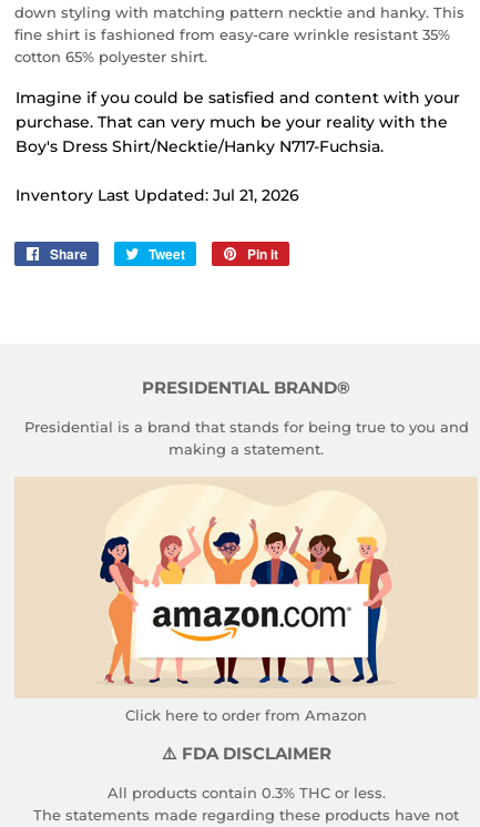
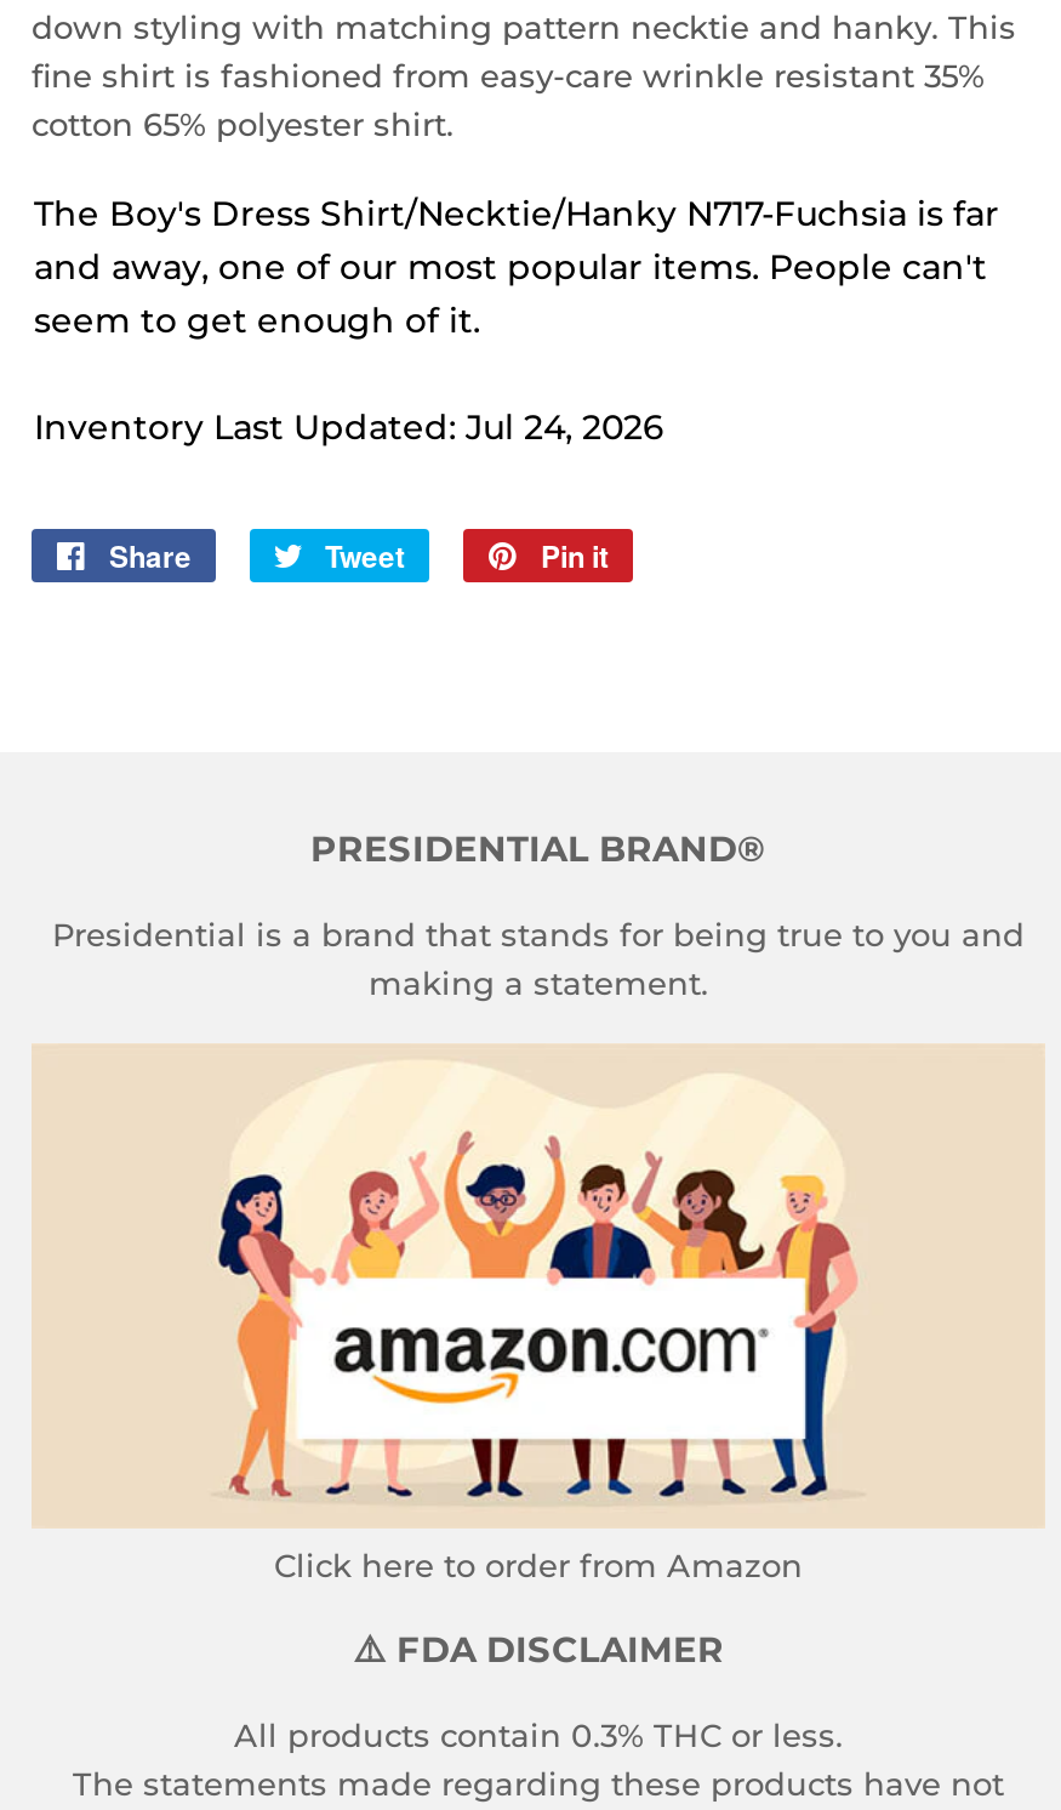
- Imagine if you could be satisfied and content with your
- purchase. That can very much be your reality with the
- Boy's Dress Shirt/Necktie/Hanky N717-Fuchsia.
+ The Boy's Dress Shirt/Necktie/Hanky N717-Fuchsia is far
+ and away, one of our most popular items. People can't
+ seem to get enough of it.

- Inventory Last Updated: Jul 21, 2026
+ Inventory Last Updated: Jul 24, 2026
